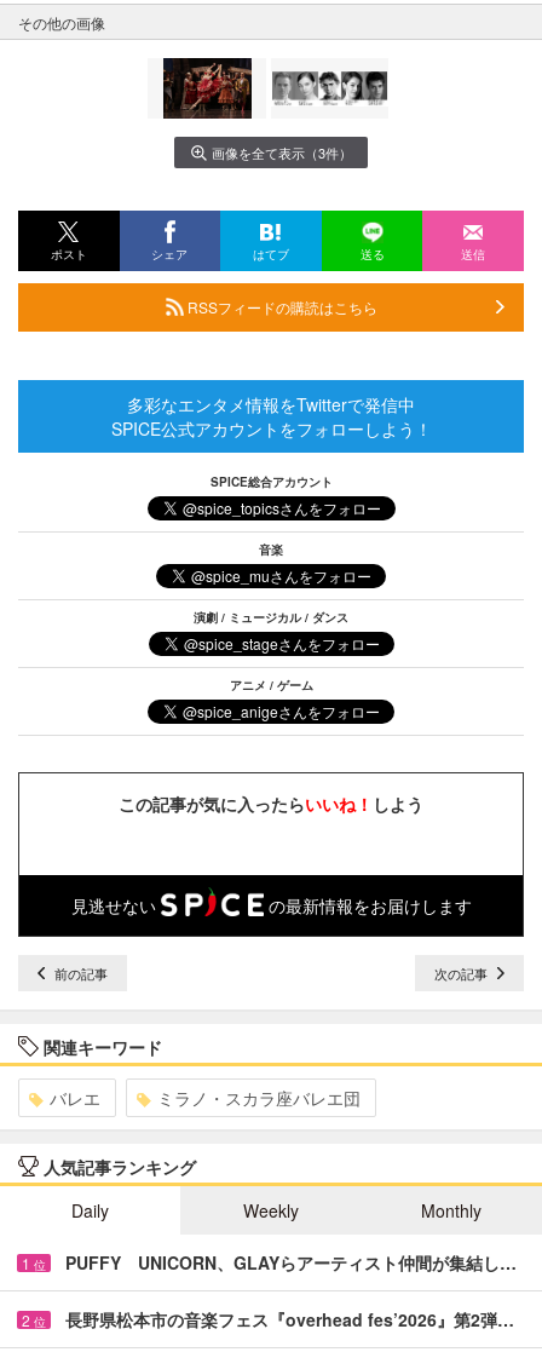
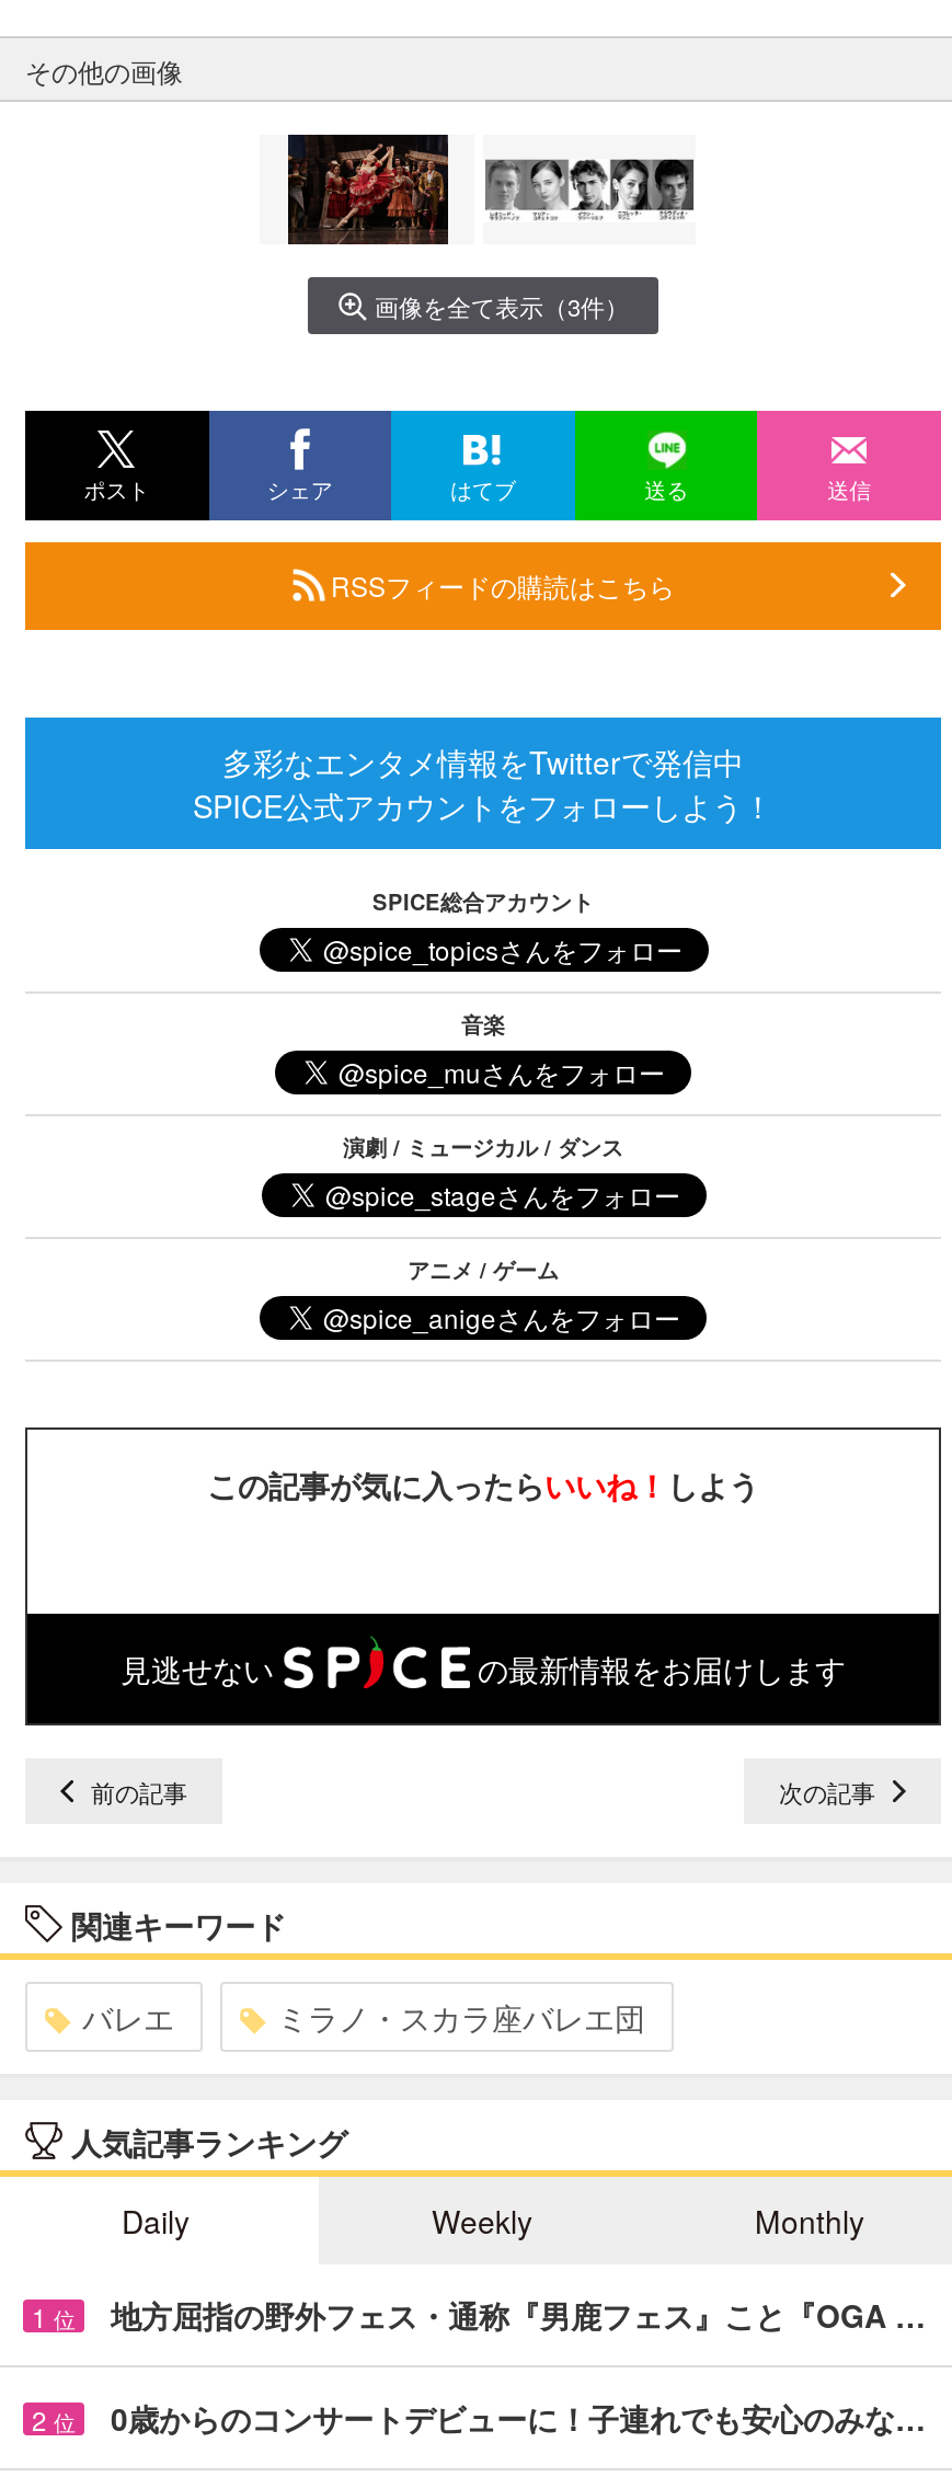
- PUFFY UNICORN、GLAYらアーティスト仲間が集結し…
+ 地方屈指の野外フェス・通称『男鹿フェス』こと『OGA …

- 長野県松本市の音楽フェス『overhead fes’2026』第2弾…
+ 0歳からのコンサートデビューに！子連れでも安心のみな…
